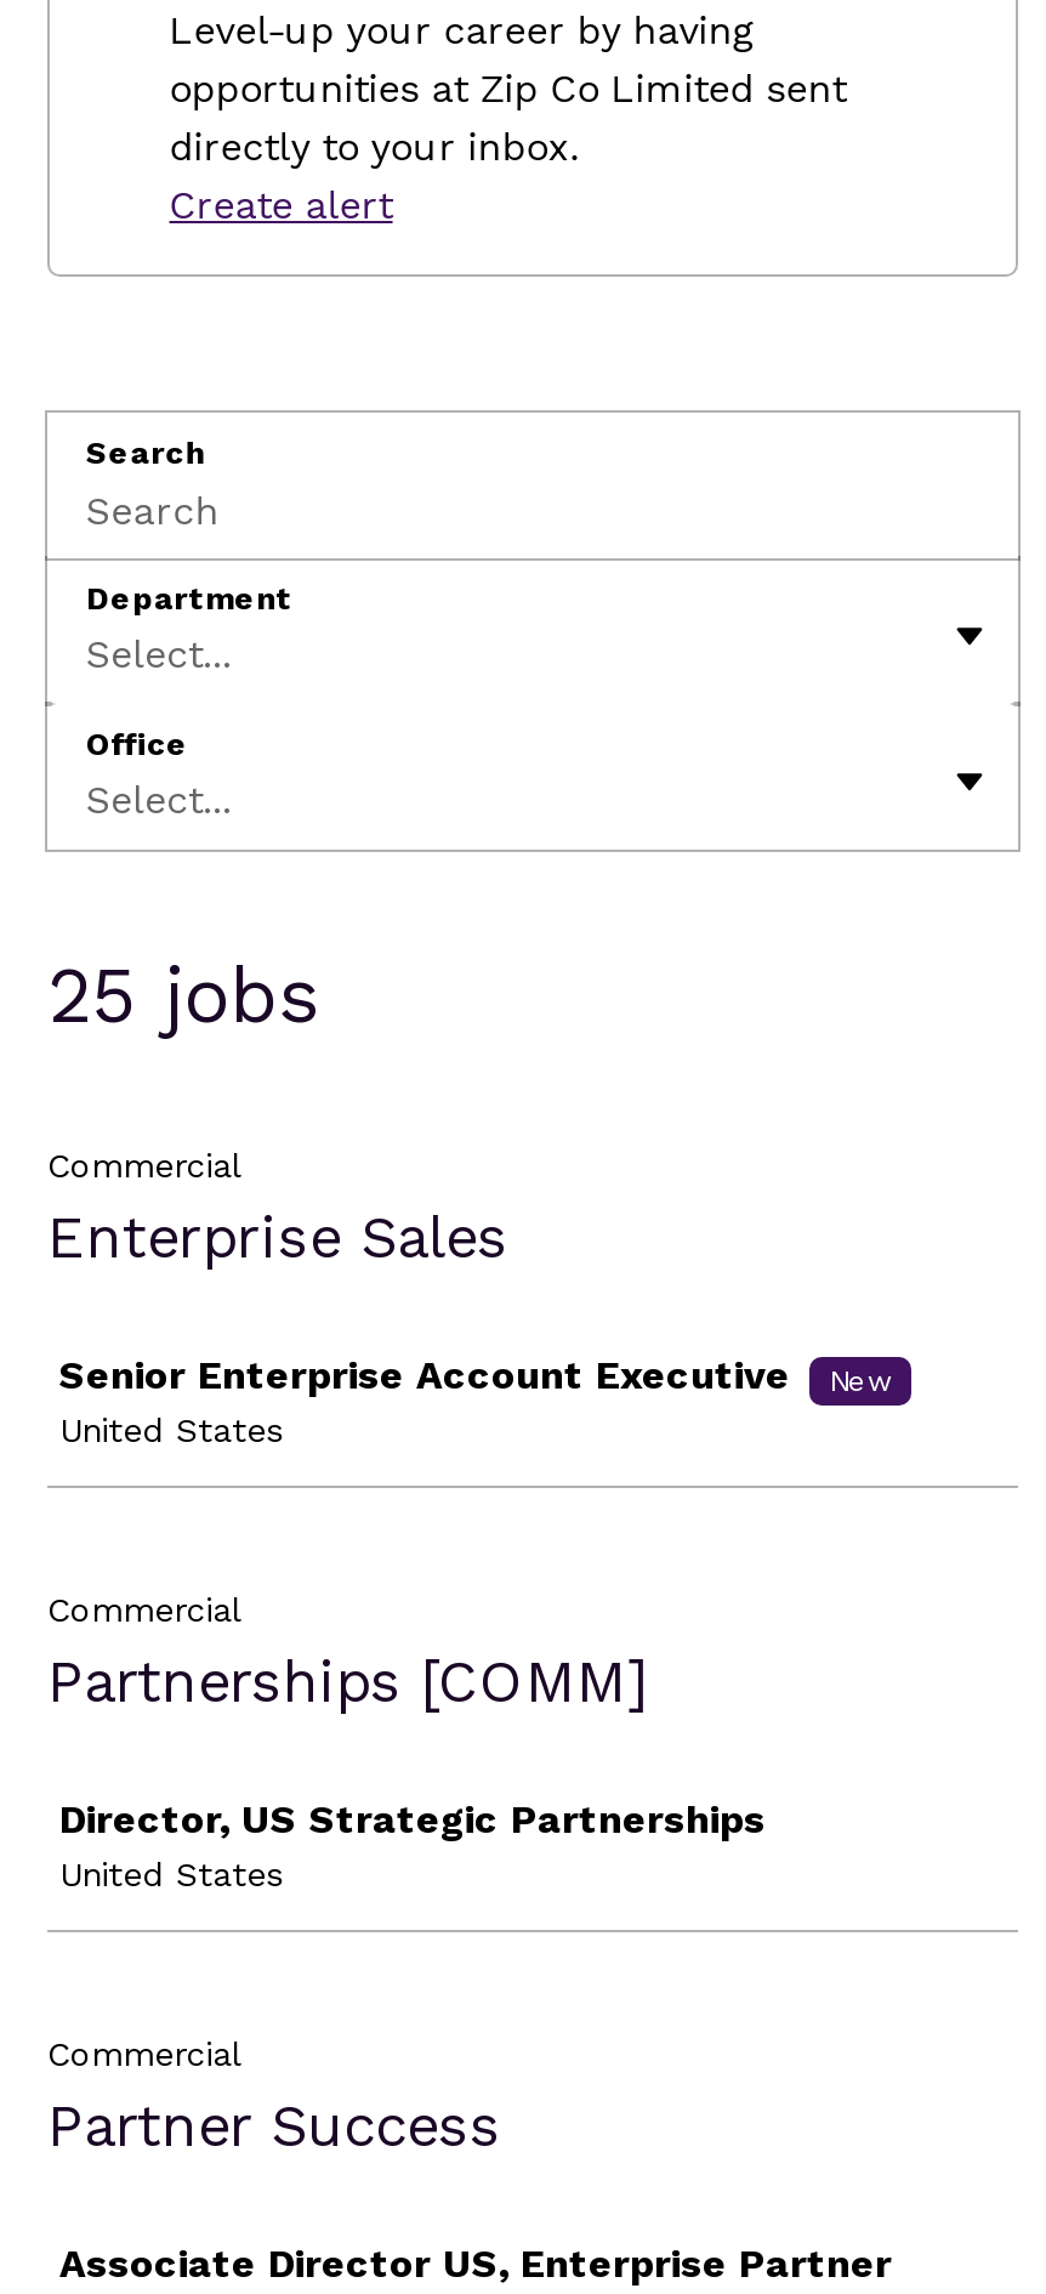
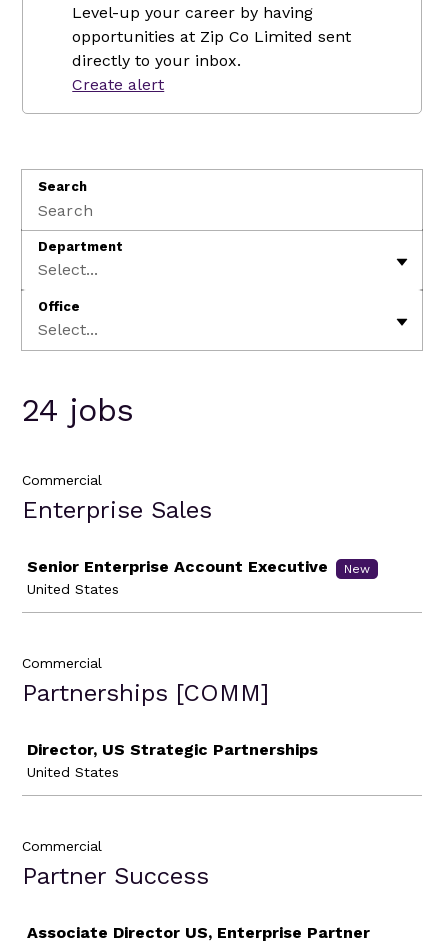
- 25 jobs
+ 24 jobs
